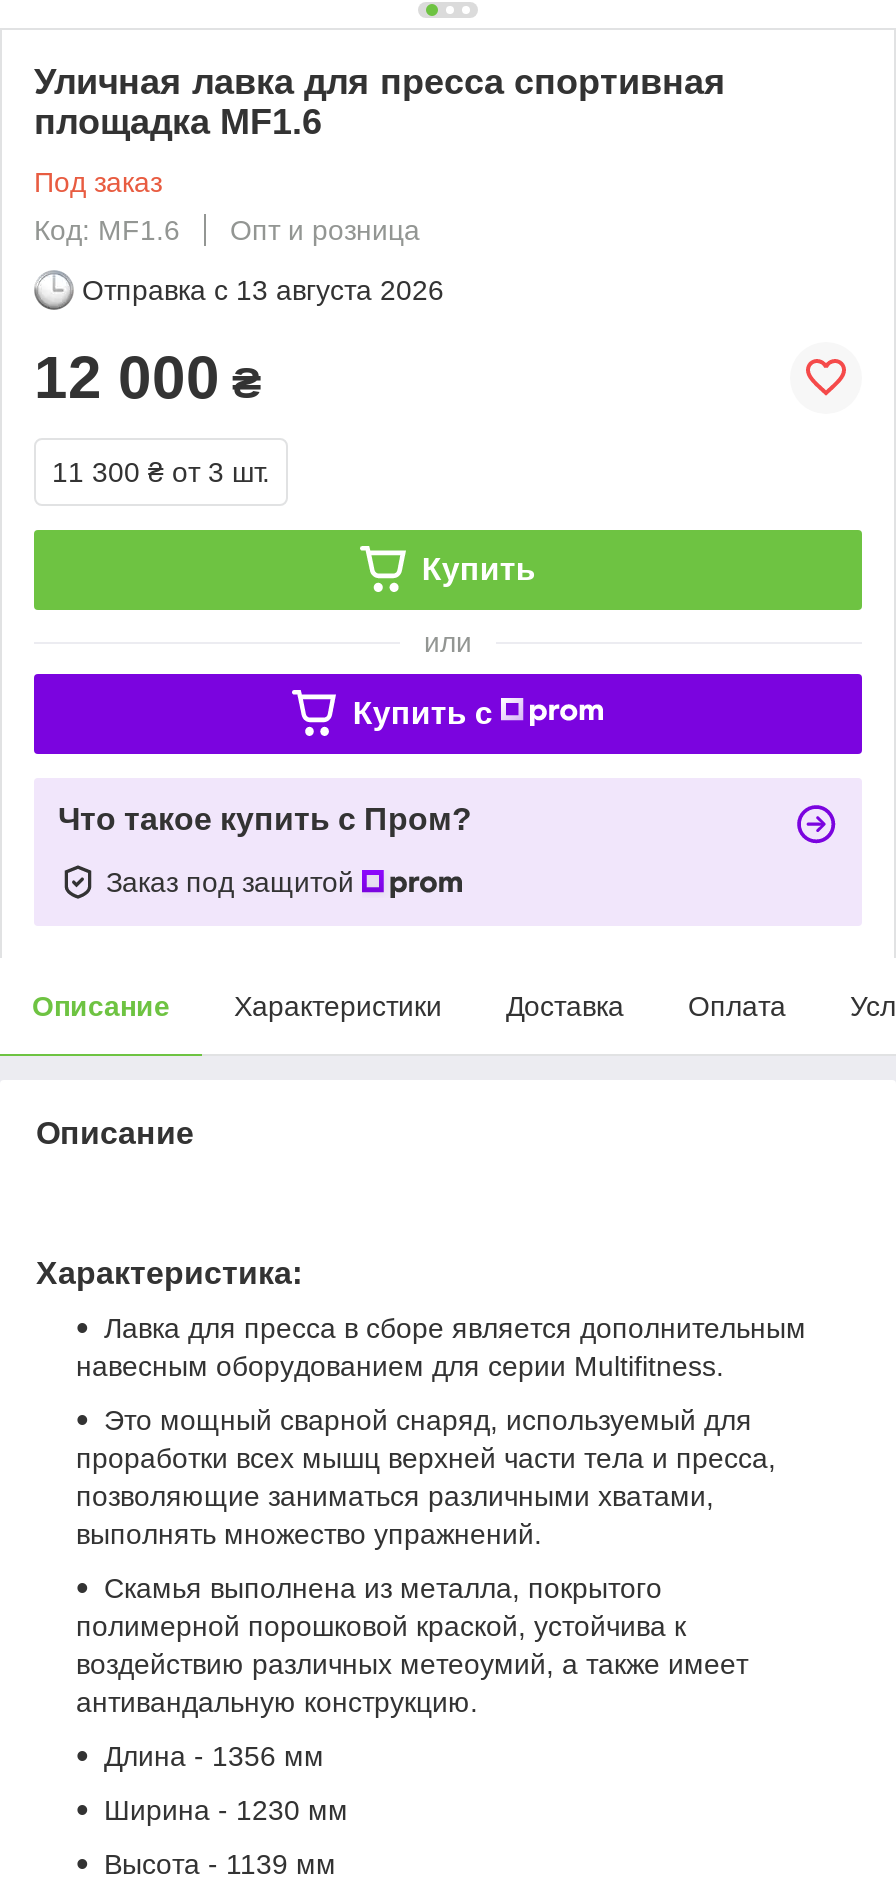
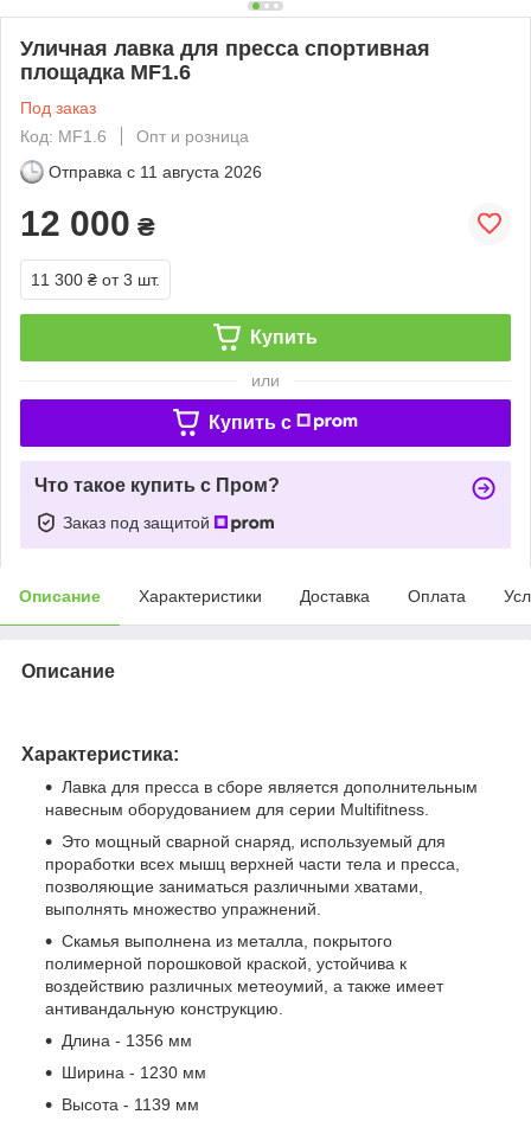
- Отправка с 13 августа 2026
+ Отправка с 11 августа 2026
